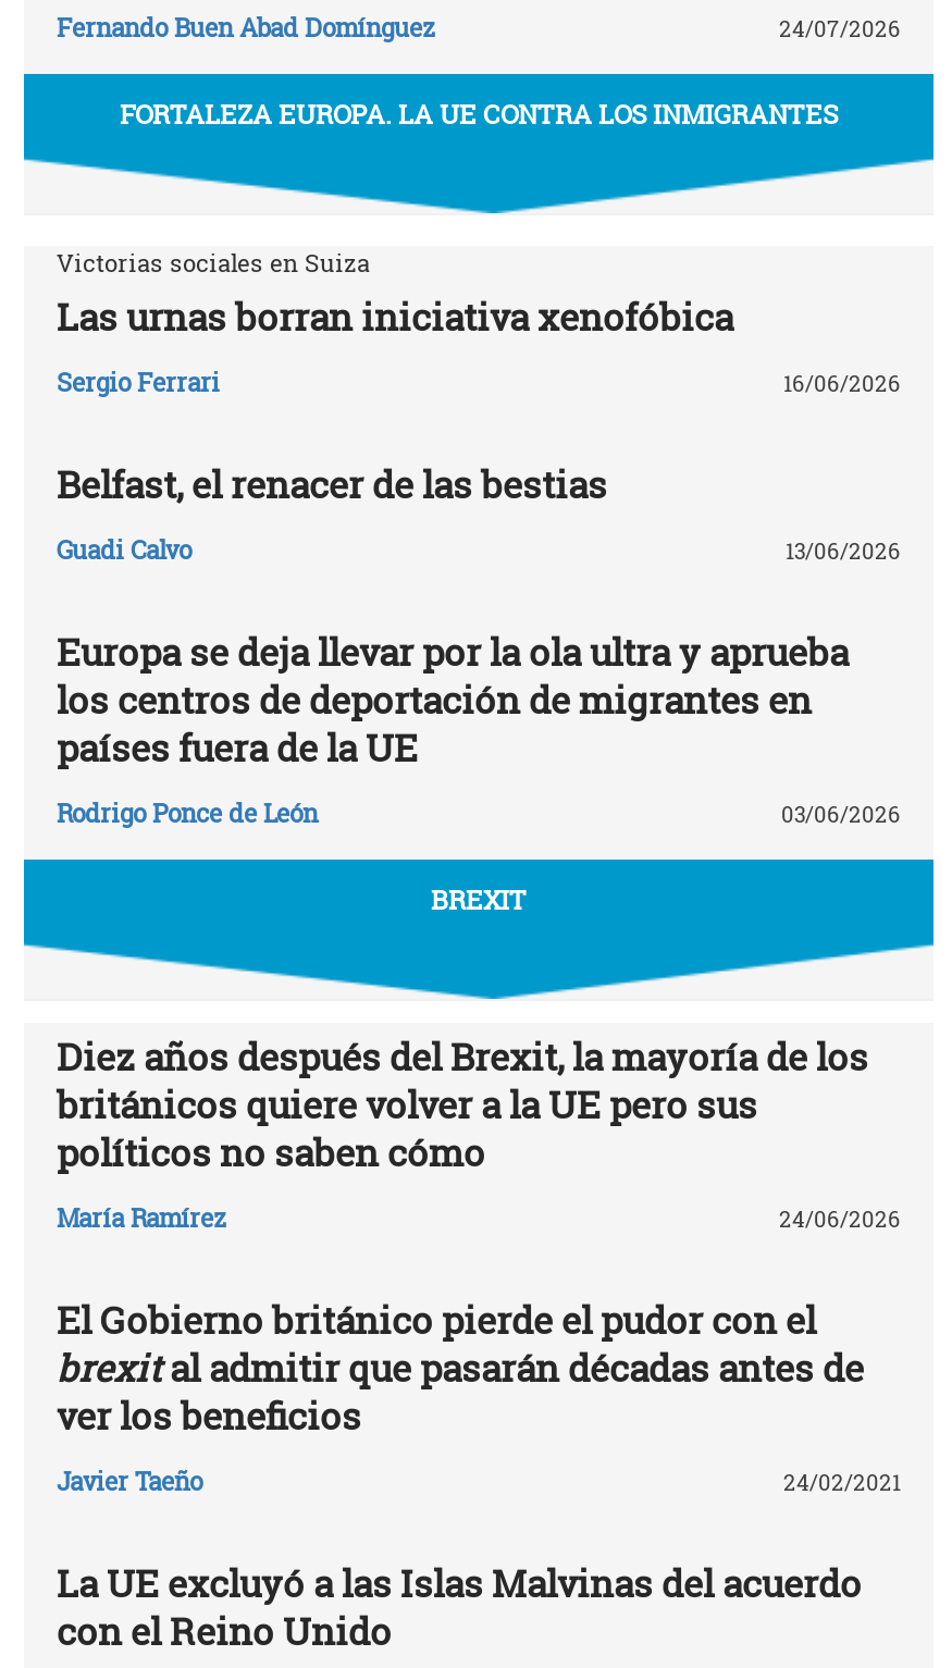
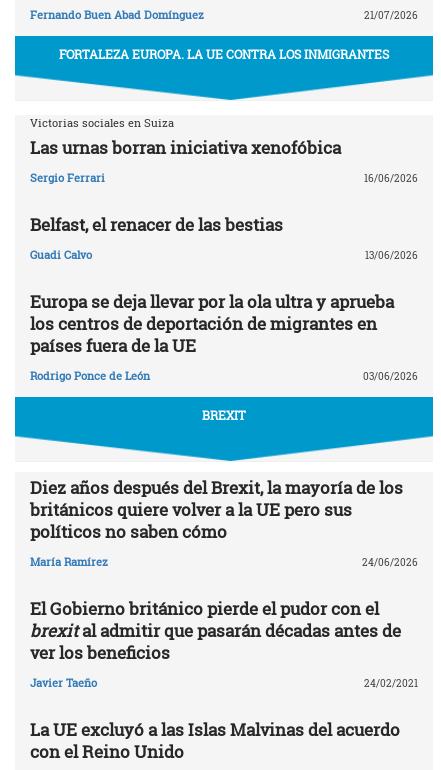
- 24/07/2026
+ 21/07/2026
